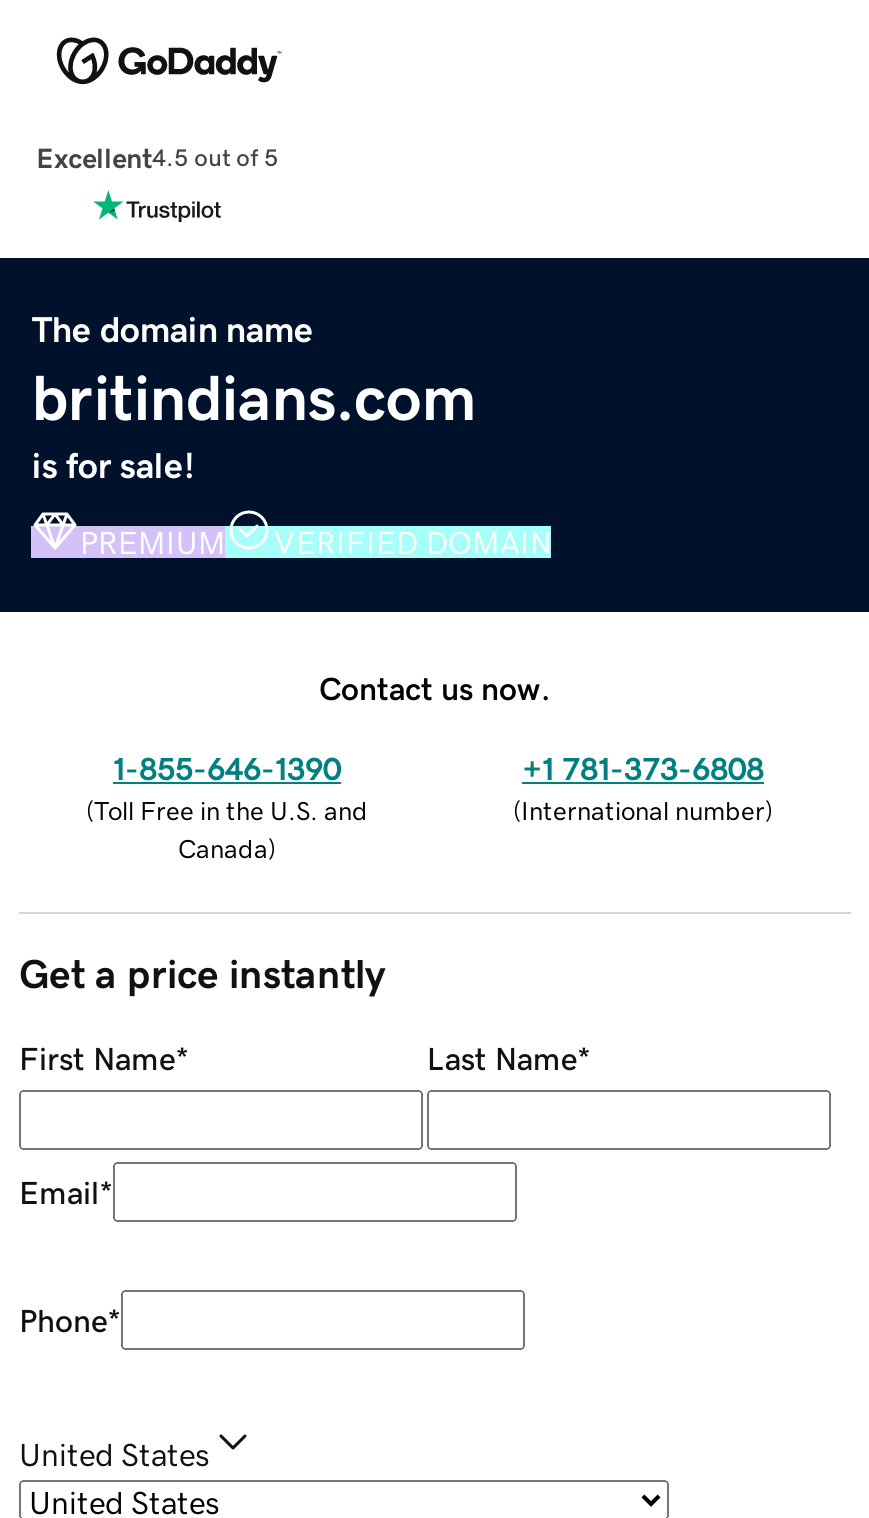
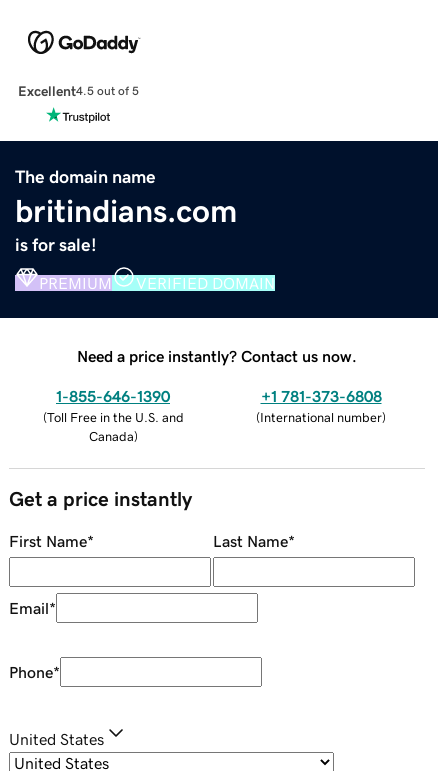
- Contact us now.
+ Need a price instantly? Contact us now.
